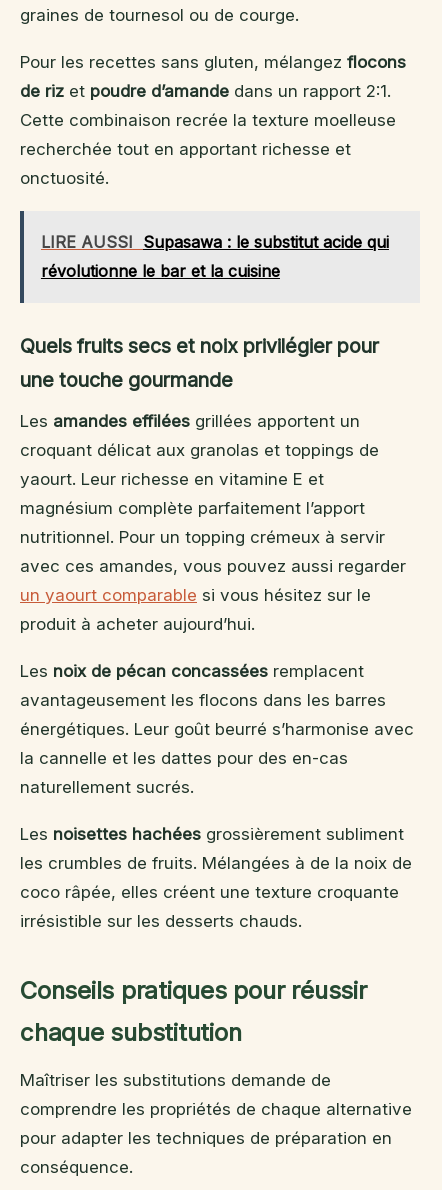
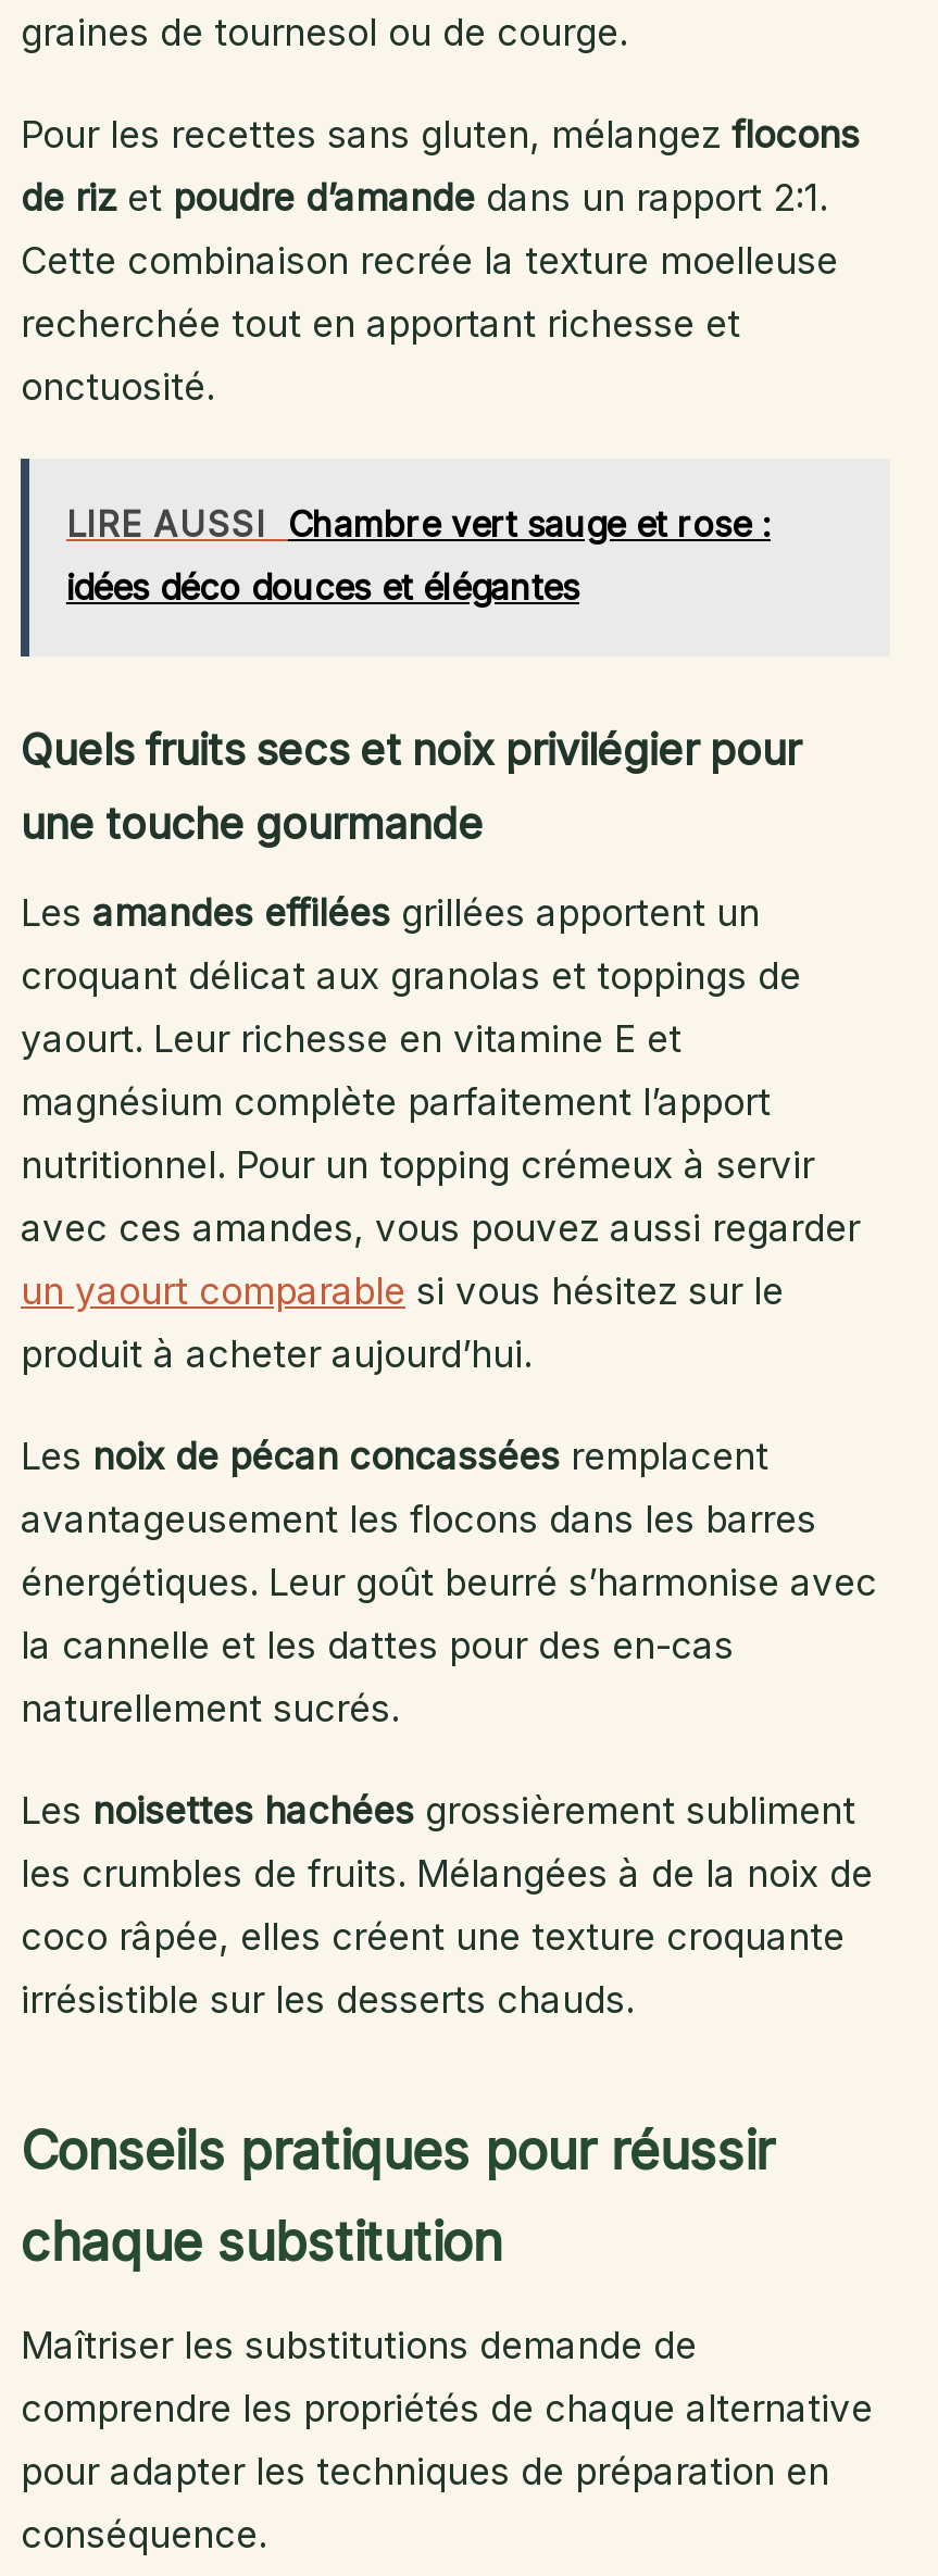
- LIRE AUSSI Supasawa : le substitut acide qui
- révolutionne le bar et la cuisine
+ LIRE AUSSI Chambre vert sauge et rose :
+ idées déco douces et élégantes
